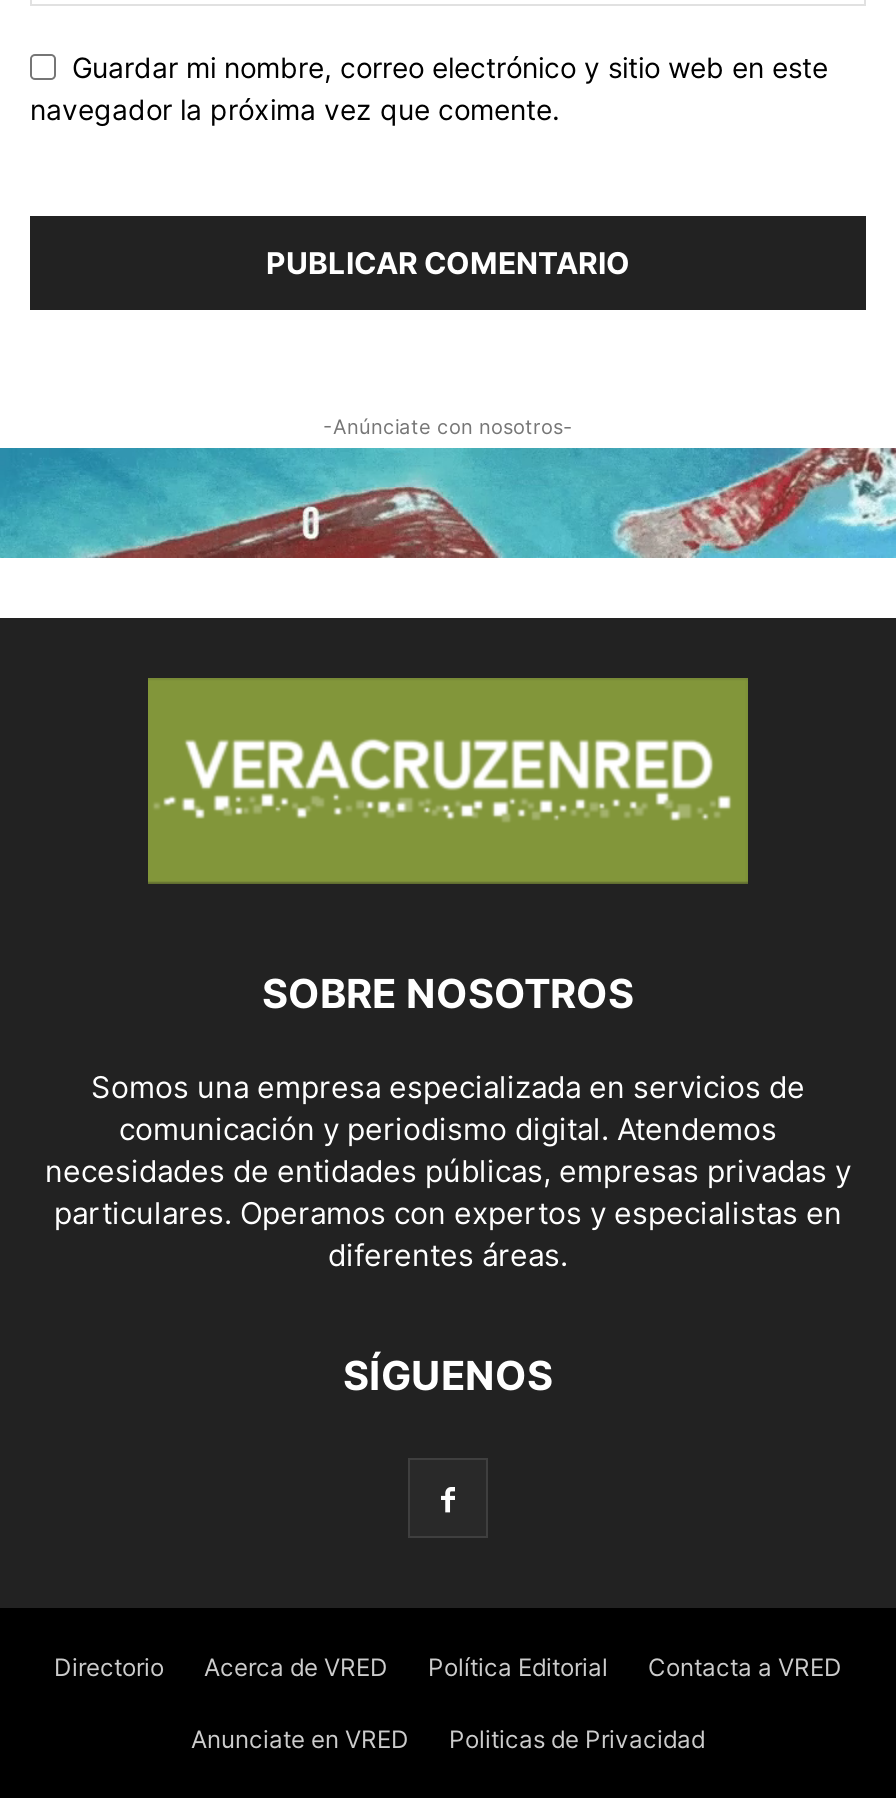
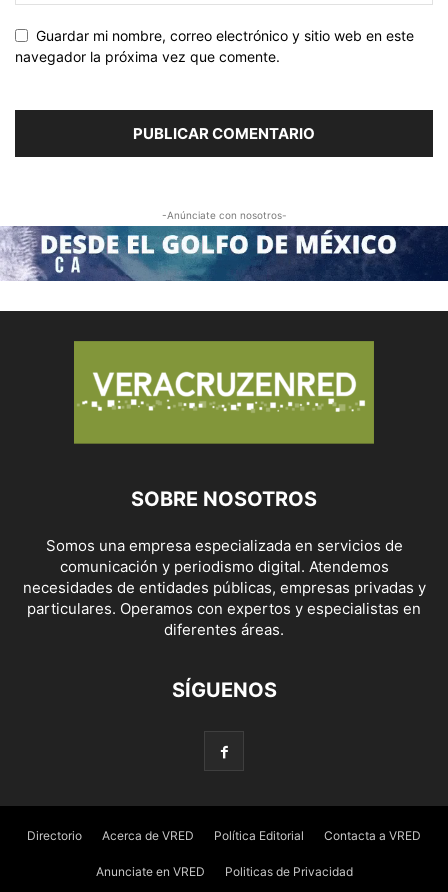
- [image]
+ [image]
